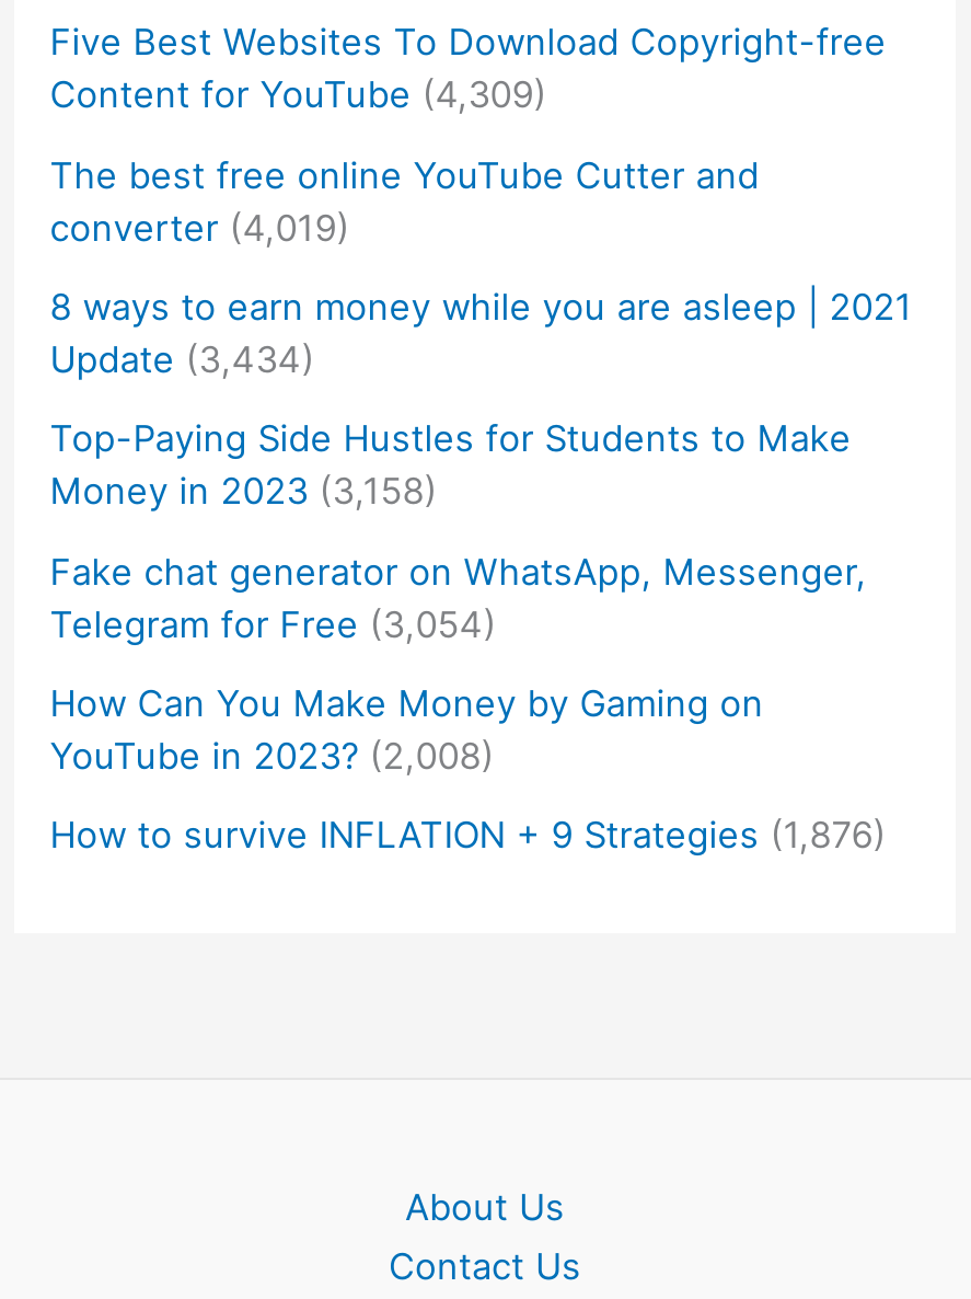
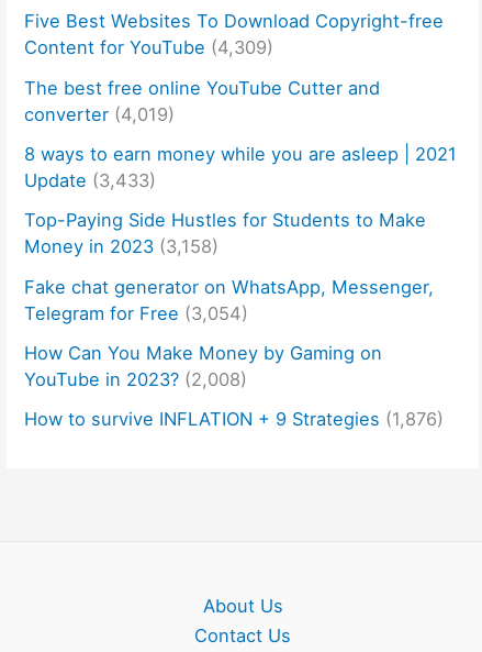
- Update (3,434)
+ Update (3,433)
